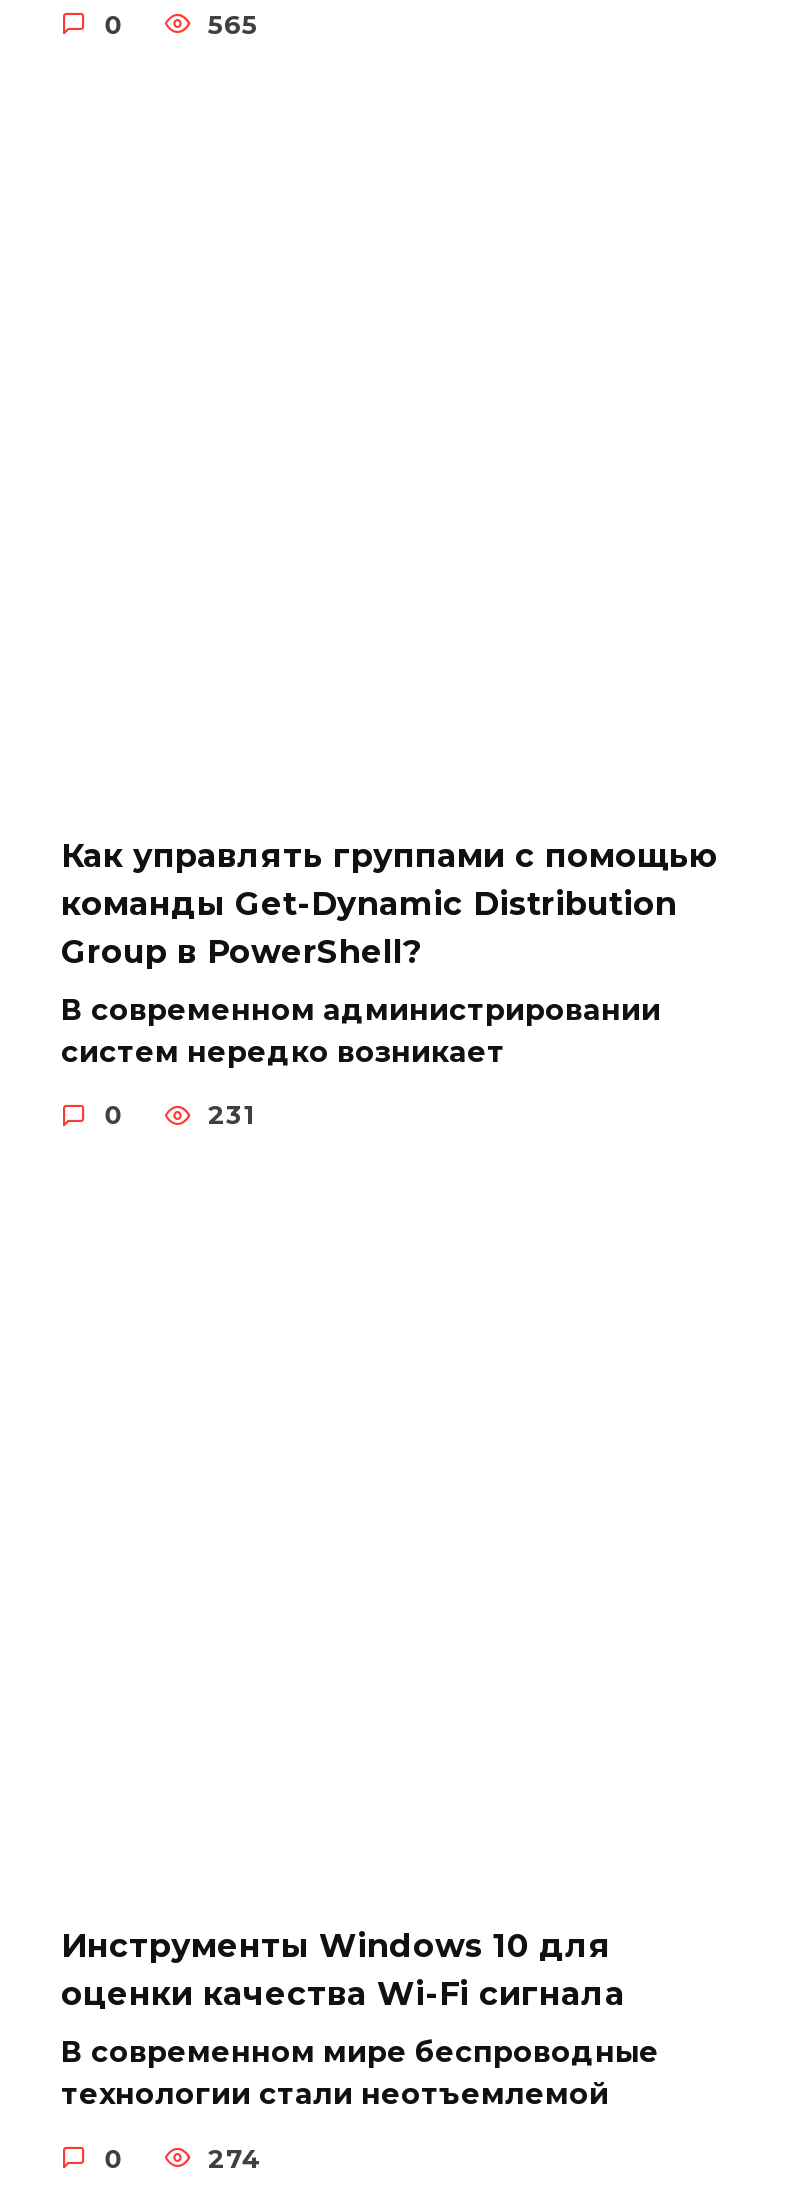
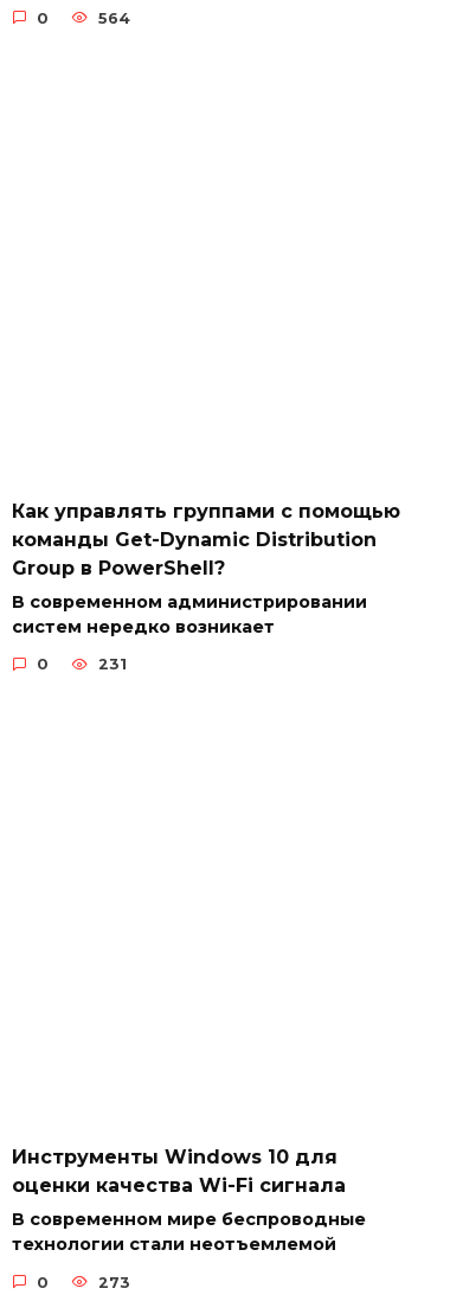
- 565
+ 564

- 274
+ 273
